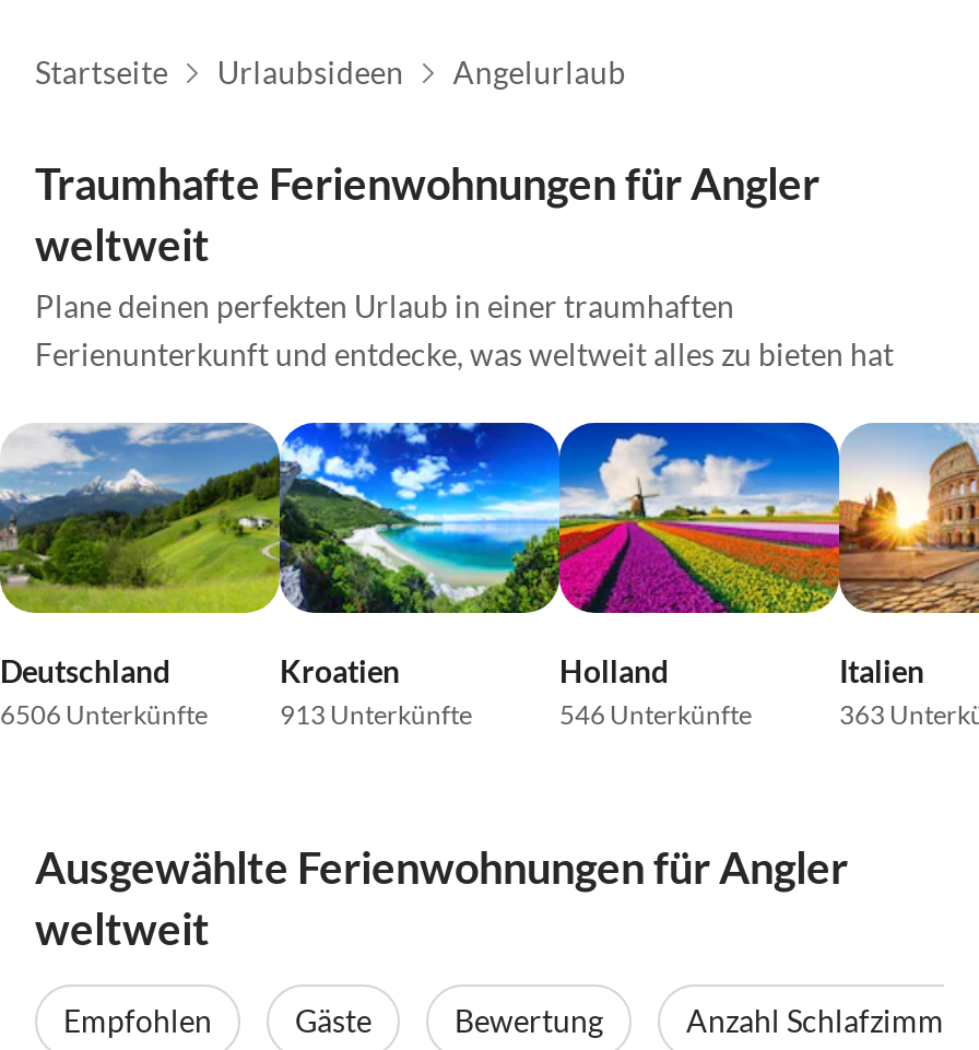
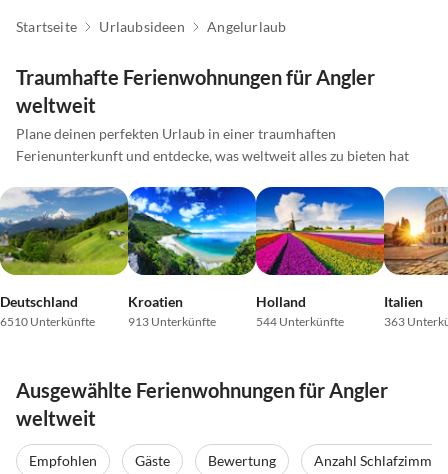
- 6506 Unterkünfte
+ 6510 Unterkünfte

- 546 Unterkünfte
+ 544 Unterkünfte
